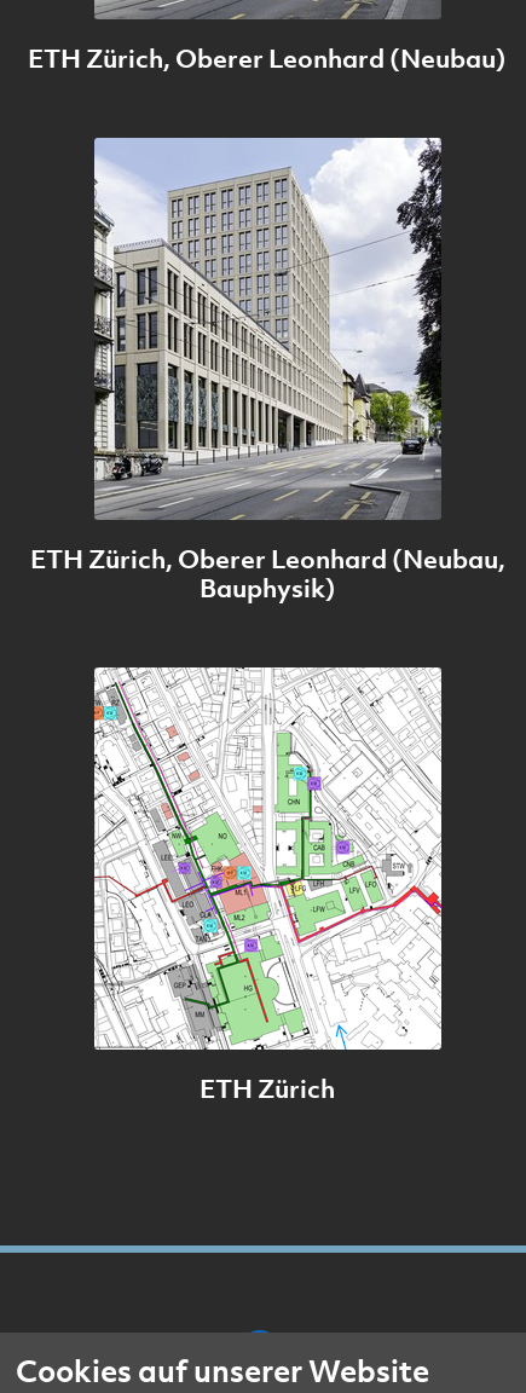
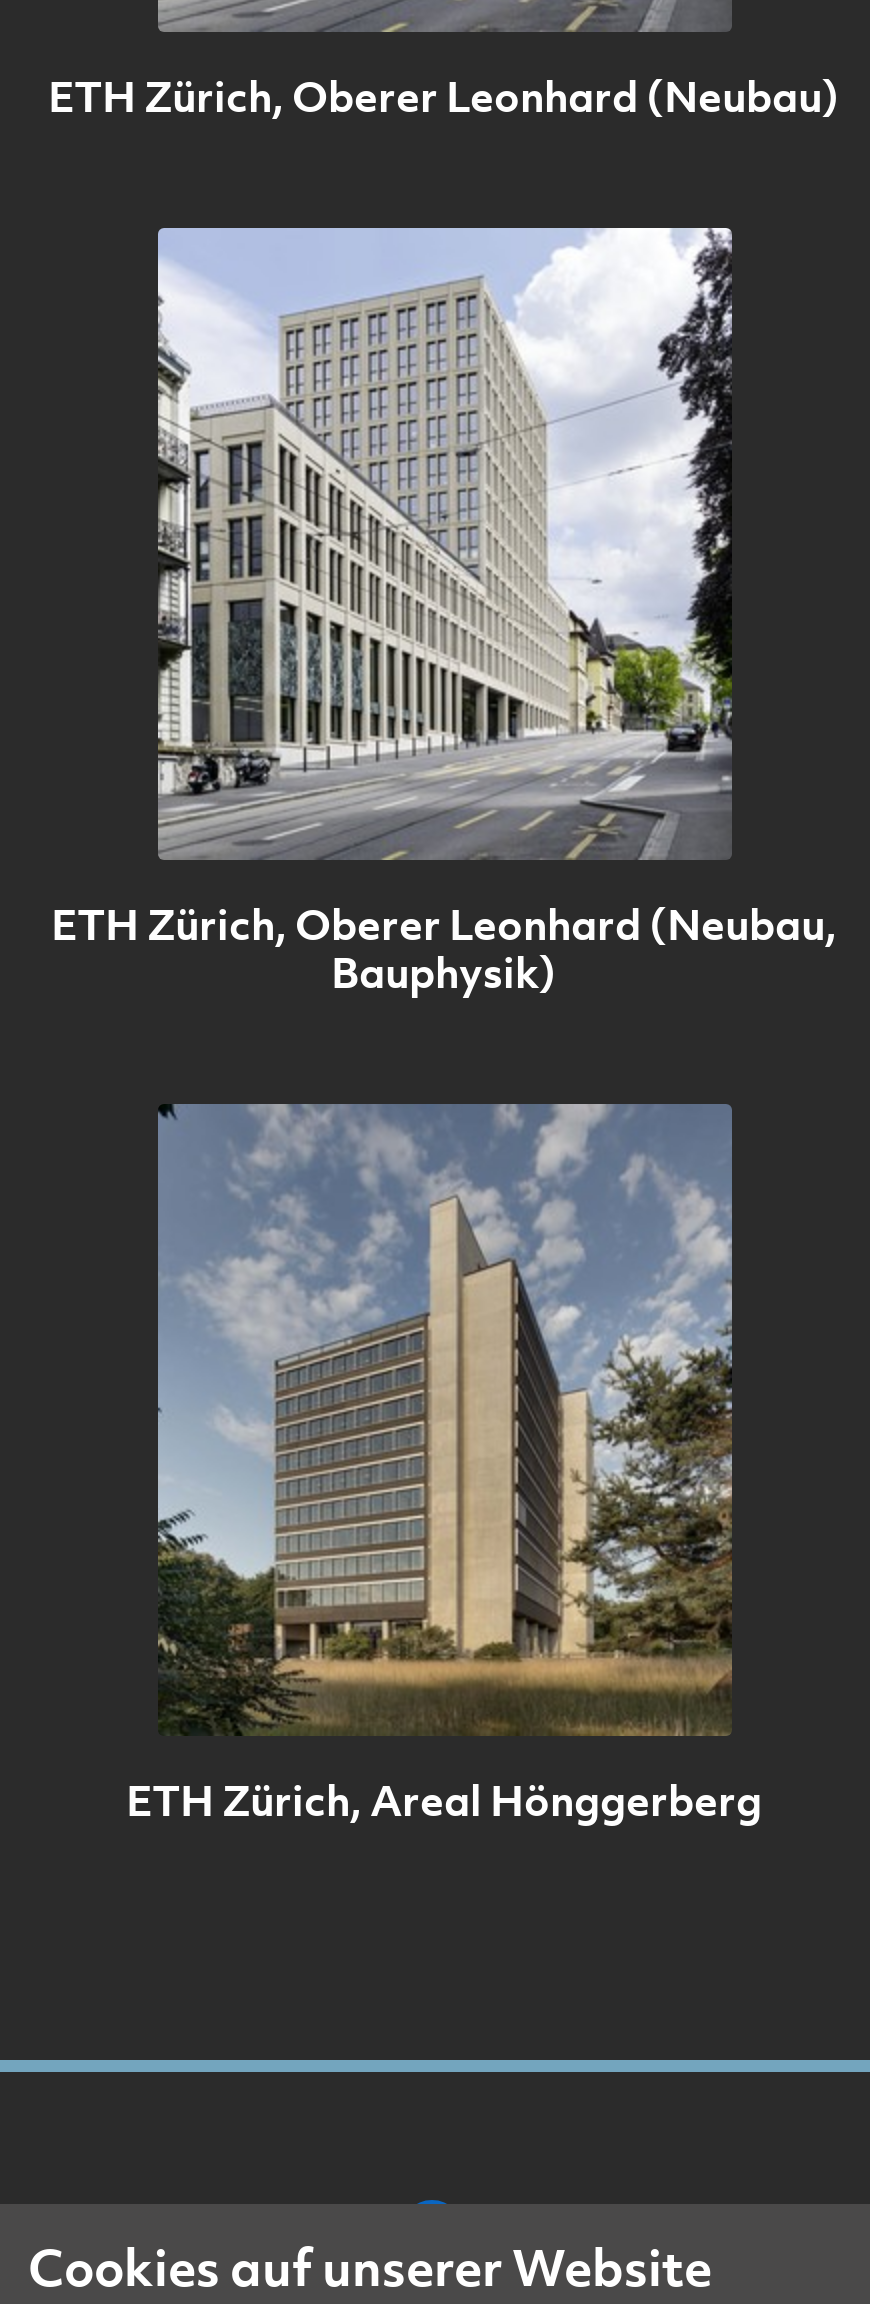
- [image]
- ETH Zürich
+ [image]
+ ETH Zürich, Areal Hönggerberg
